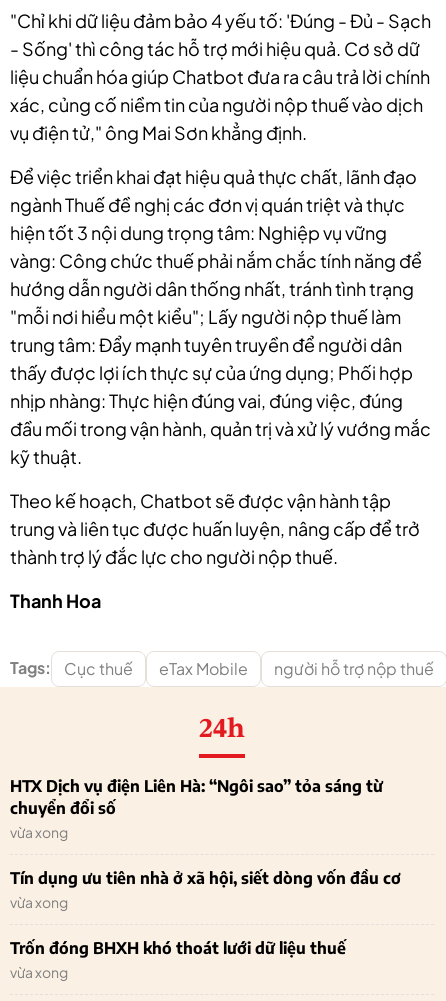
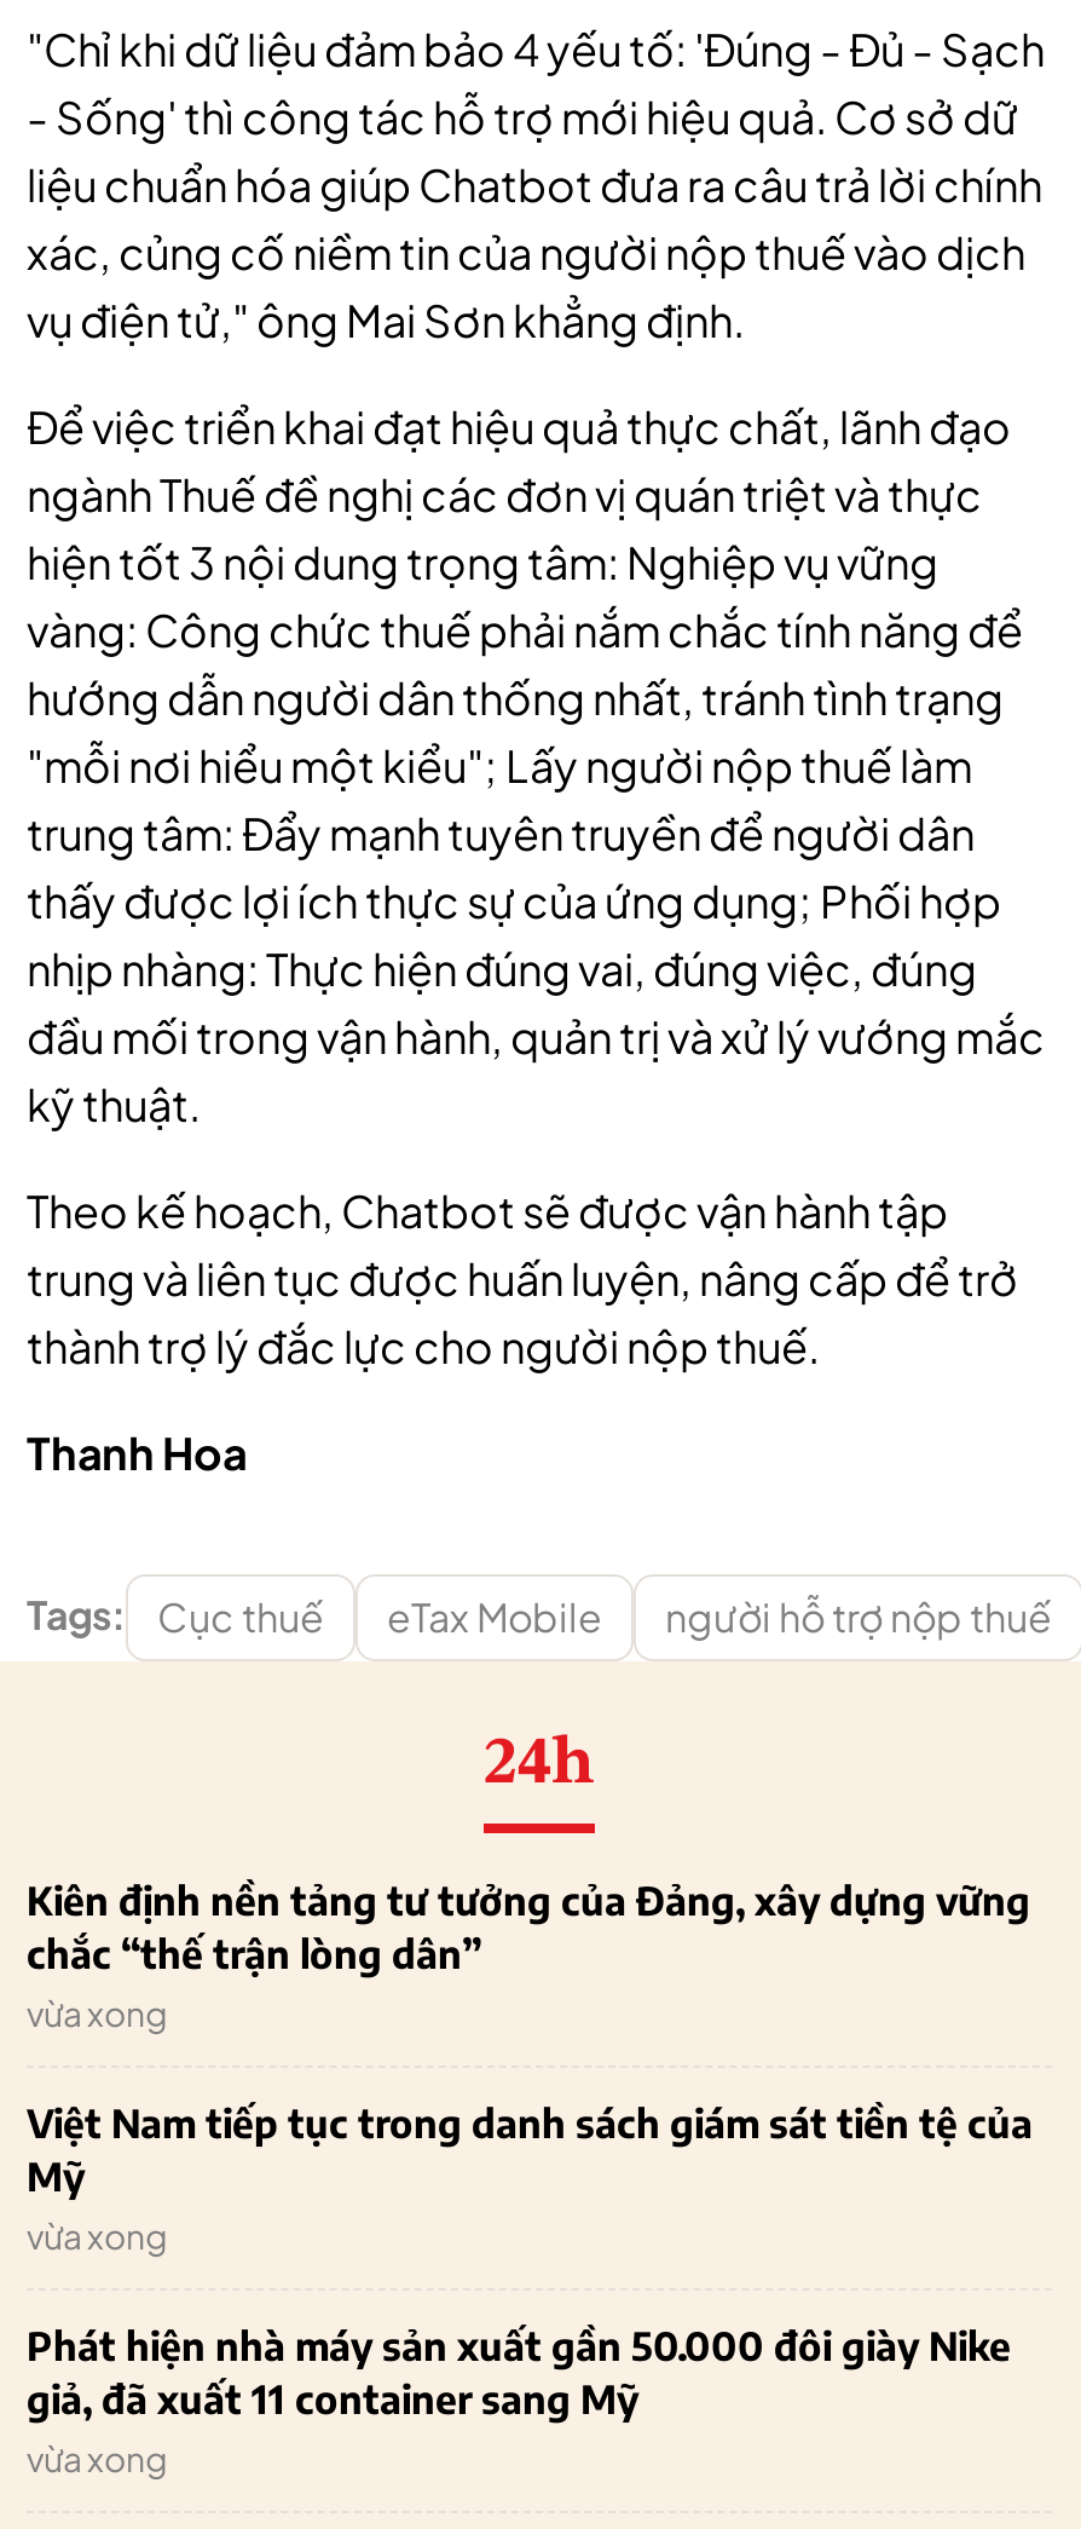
- HTX Dịch vụ điện Liên Hà: “Ngôi sao” tỏa sáng từ
- chuyển đổi số
+ Kiên định nền tảng tư tưởng của Đảng, xây dựng vững
+ chắc “thế trận lòng dân”

- Tín dụng ưu tiên nhà ở xã hội, siết dòng vốn đầu cơ
+ Việt Nam tiếp tục trong danh sách giám sát tiền tệ của
+ Mỹ

- Trốn đóng BHXH khó thoát lưới dữ liệu thuế
+ Phát hiện nhà máy sản xuất gần 50.000 đôi giày Nike
+ giả, đã xuất 11 container sang Mỹ
